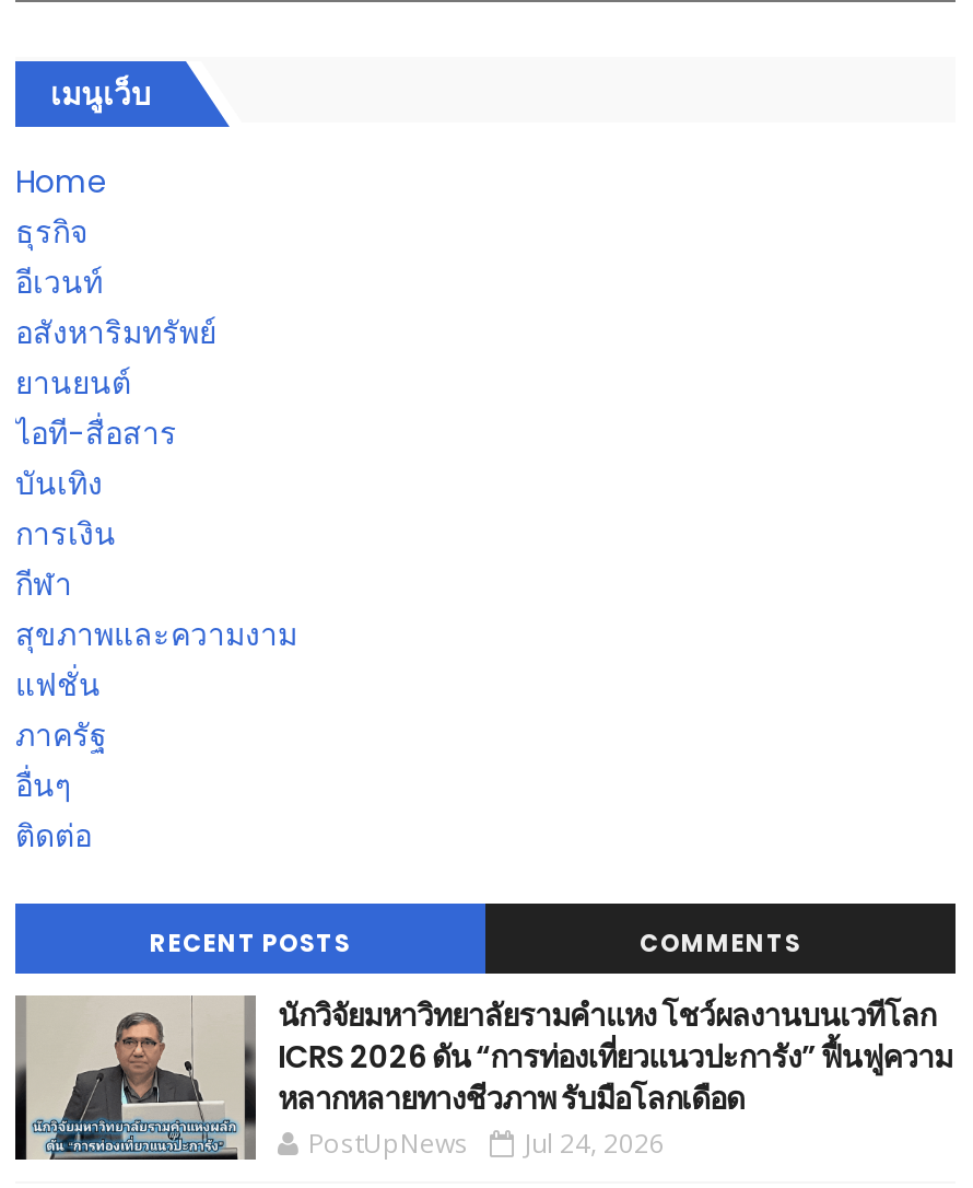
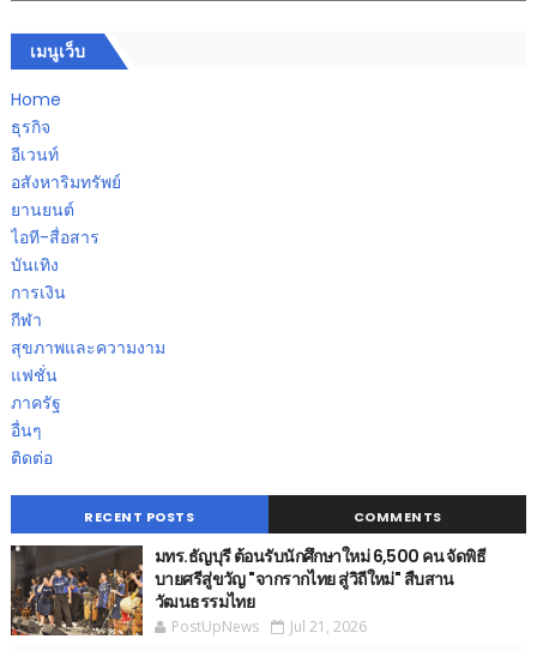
- [image]
- นักวิจัยมหาวิทยาลัยรามคำแหง โชว์ผลงานบนเวทีโลก
- ICRS 2026 ดัน “การท่องเที่ยวแนวปะการัง” ฟื้นฟูความ
- หลากหลายทางชีวภาพ รับมือโลกเดือด
+ [image]
+ มทร.ธัญบุรี ต้อนรับนักศึกษาใหม่ 6,500 คน จัดพิธี
+ บายศรีสู่ขวัญ "จากรากไทย สู่วิถีใหม่" สืบสาน
+ วัฒนธรรมไทย

- PostUpNews Jul 24, 2026
+ PostUpNews Jul 21, 2026
